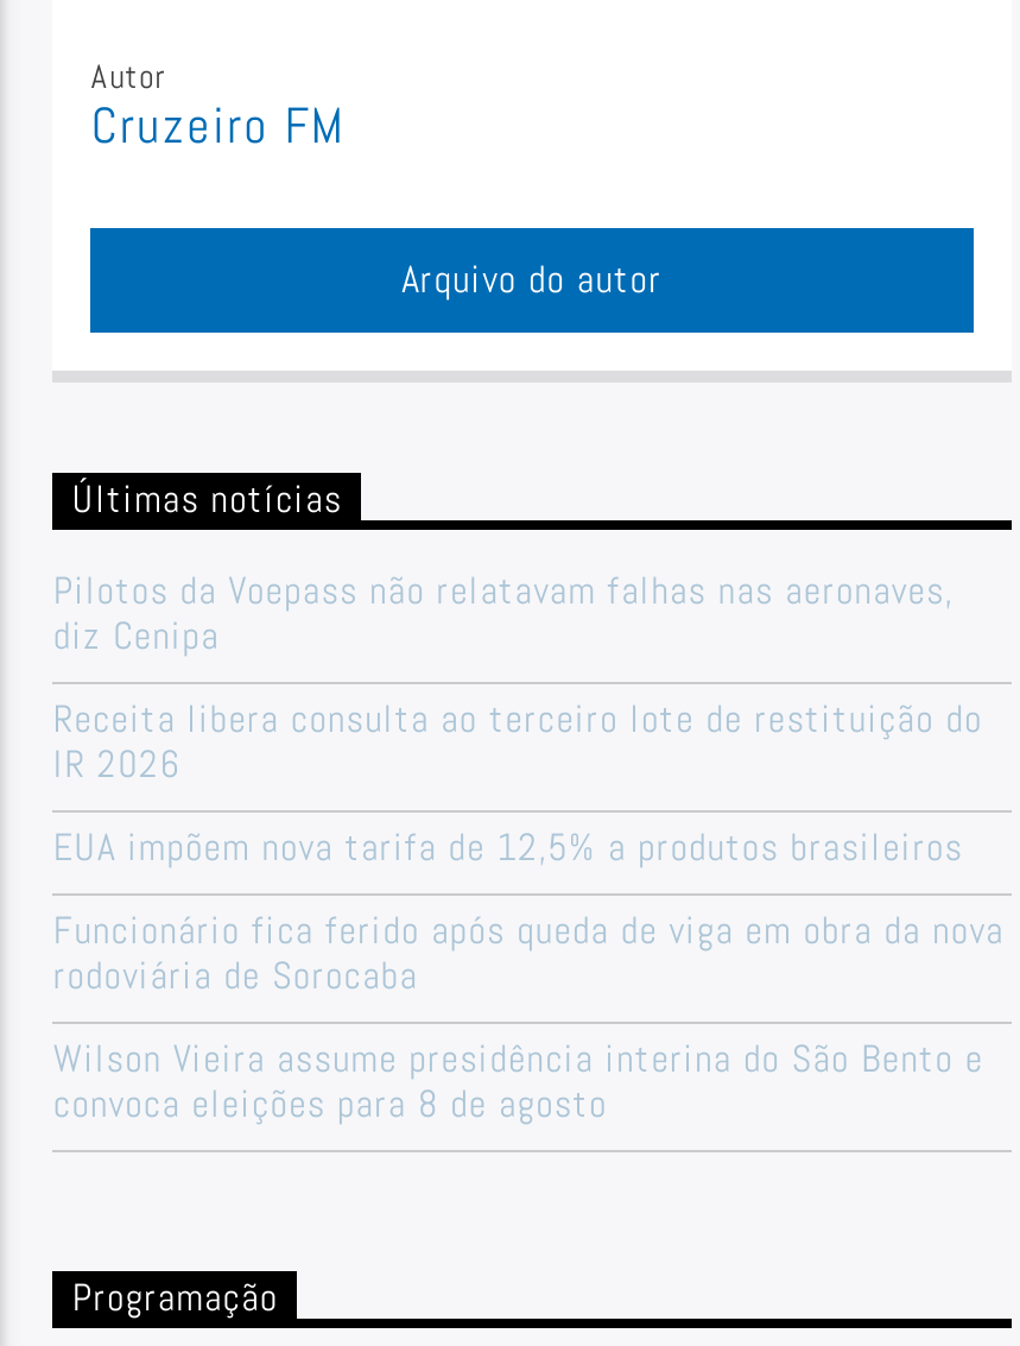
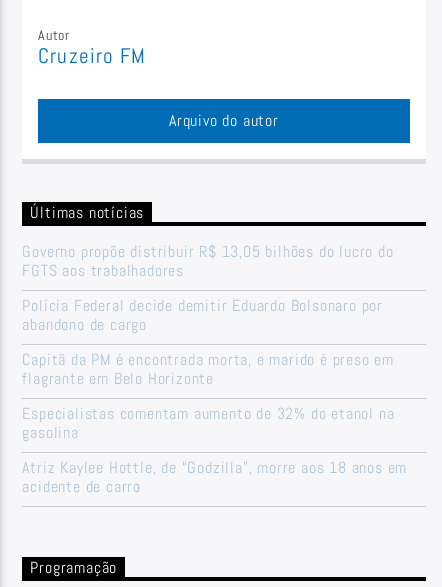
- Pilotos da Voepass não relatavam falhas nas aeronaves,
- diz Cenipa
+ Governo propõe distribuir R$ 13,05 bilhões do lucro do
+ FGTS aos trabalhadores

- Receita libera consulta ao terceiro lote de restituição do
- IR 2026
+ Polícia Federal decide demitir Eduardo Bolsonaro por
+ abandono de cargo

- EUA impõem nova tarifa de 12,5% a produtos brasileiros
+ Capitã da PM é encontrada morta, e marido é preso em
+ flagrante em Belo Horizonte

- Funcionário fica ferido após queda de viga em obra da nova
- rodoviária de Sorocaba
+ Especialistas comentam aumento de 32% do etanol na
+ gasolina

- Wilson Vieira assume presidência interina do São Bento e
- convoca eleições para 8 de agosto
+ Atriz Kaylee Hottle, de “Godzilla”, morre aos 18 anos em
+ acidente de carro
